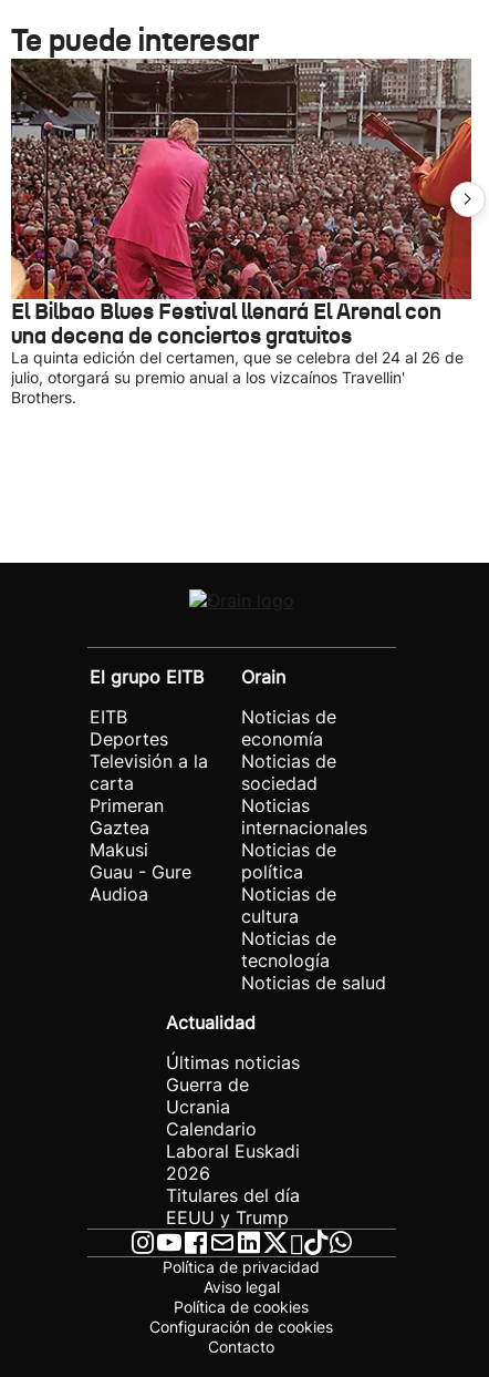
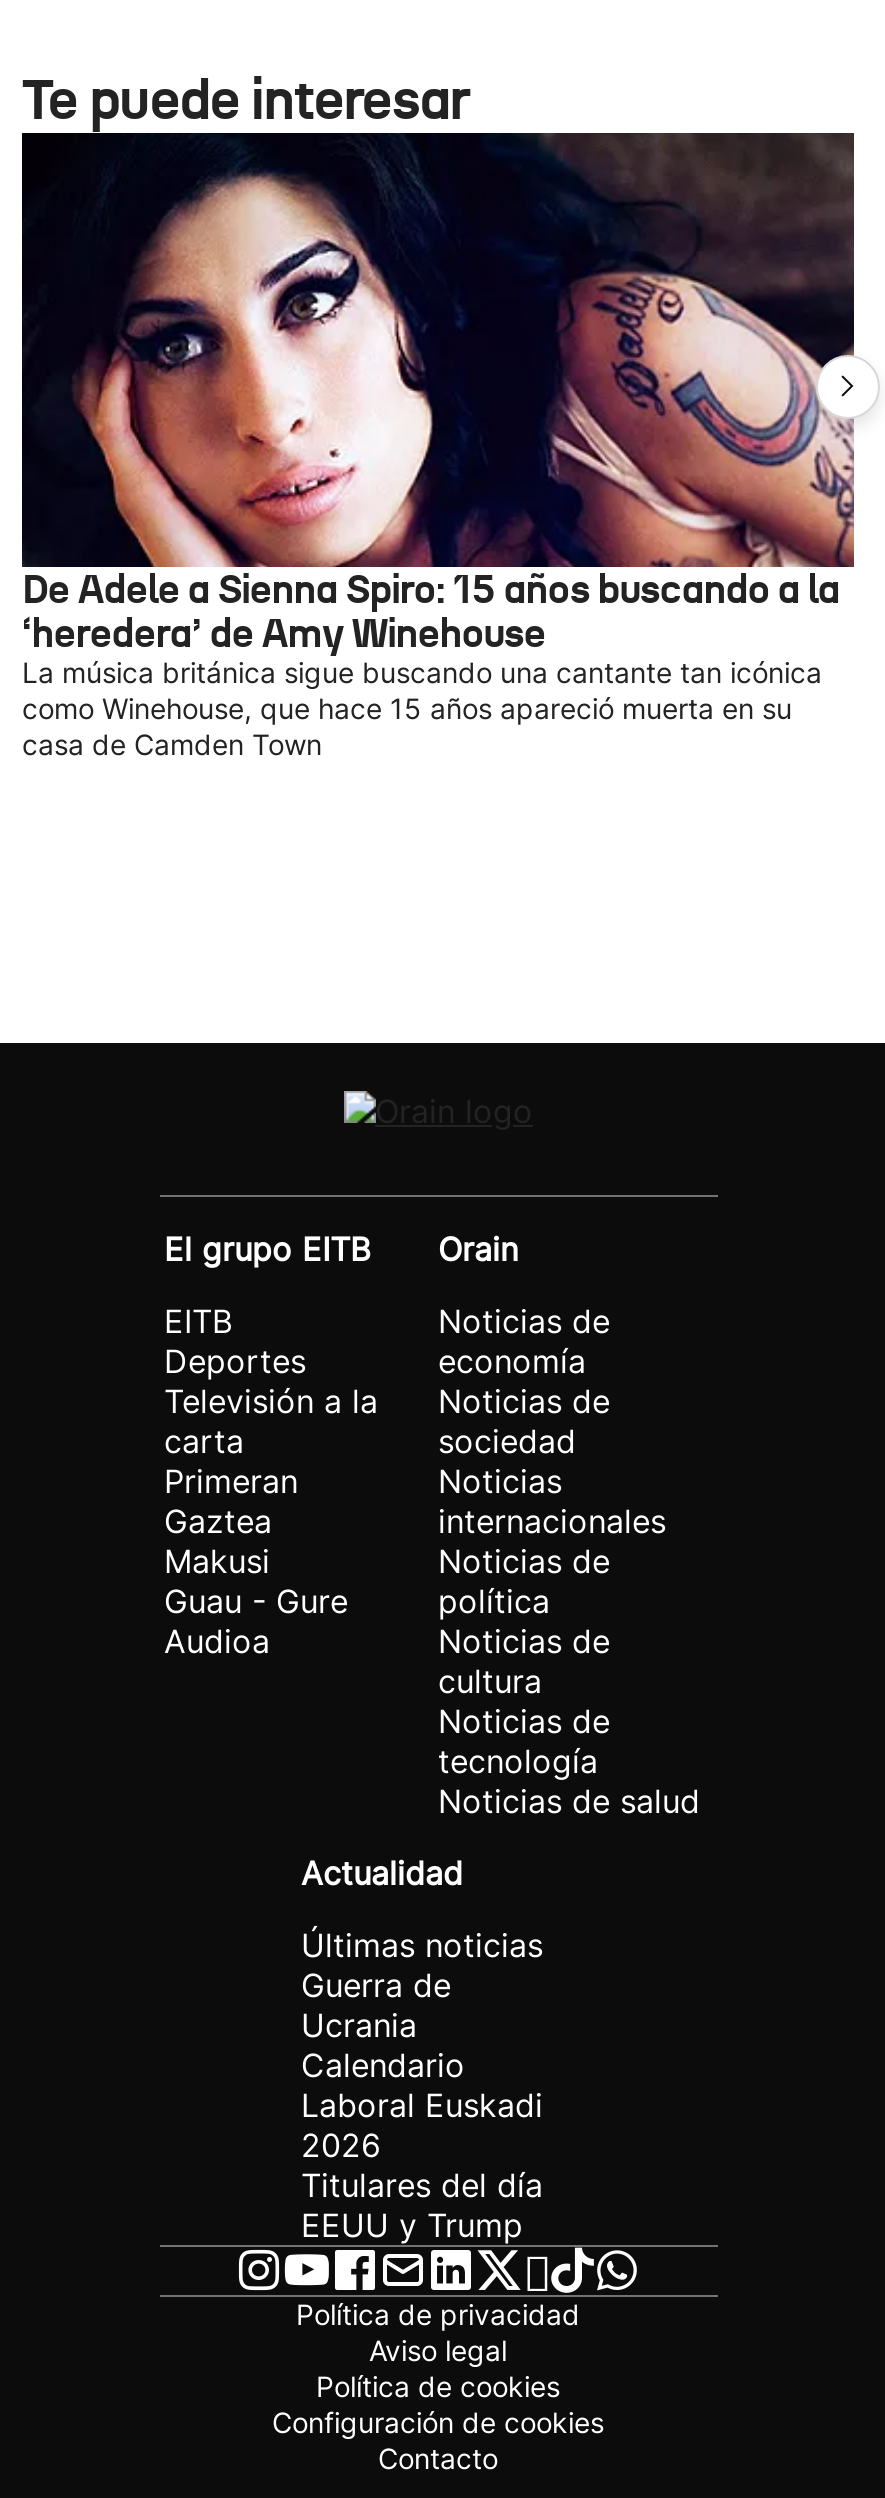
- [image]
- El Bilbao Blues Festival llenará El Arenal con
- una decena de conciertos gratuitos
- La quinta edición del certamen, que se celebra del 24 al 26 de
- julio, otorgará su premio anual a los vizcaínos Travellin'
- Brothers.
+ [image]
+ De Adele a Sienna Spiro: 15 años buscando a la
+ ‘heredera’ de Amy Winehouse
+ La música británica sigue buscando una cantante tan icónica
+ como Winehouse, que hace 15 años apareció muerta en su
+ casa de Camden Town
